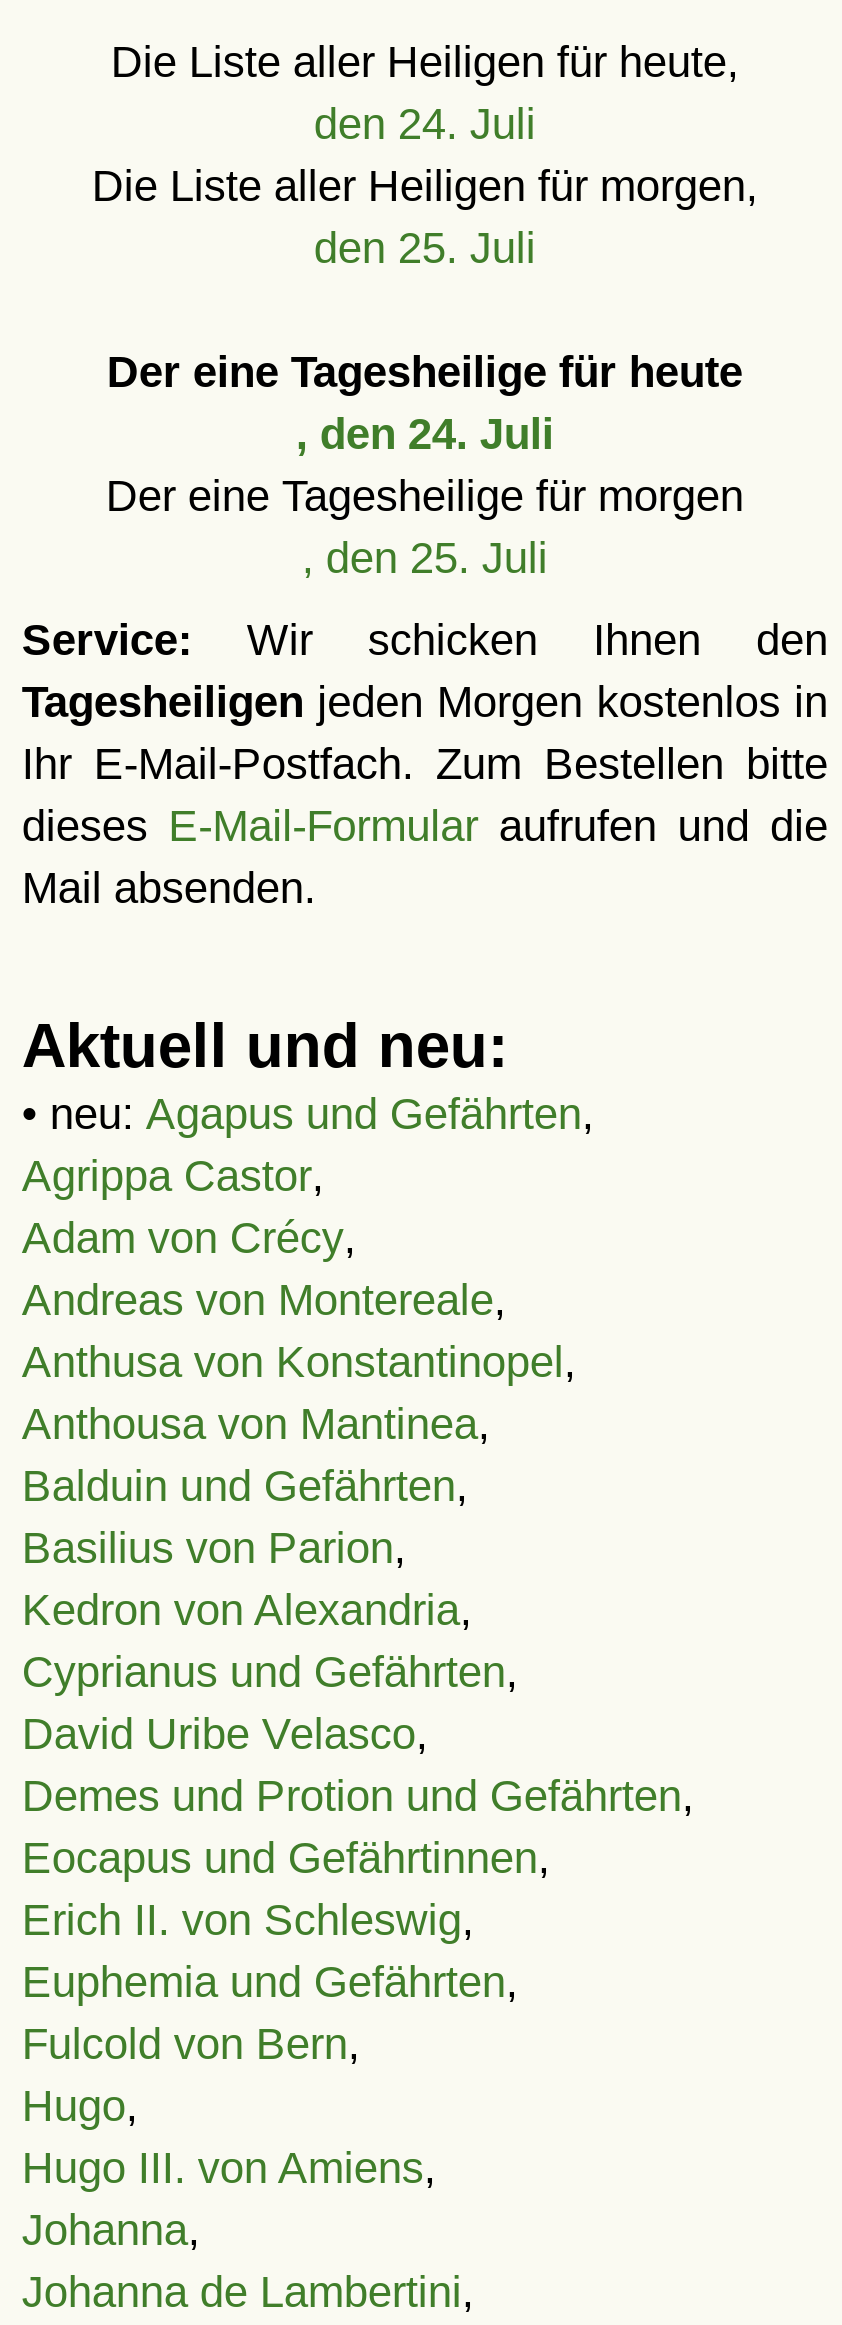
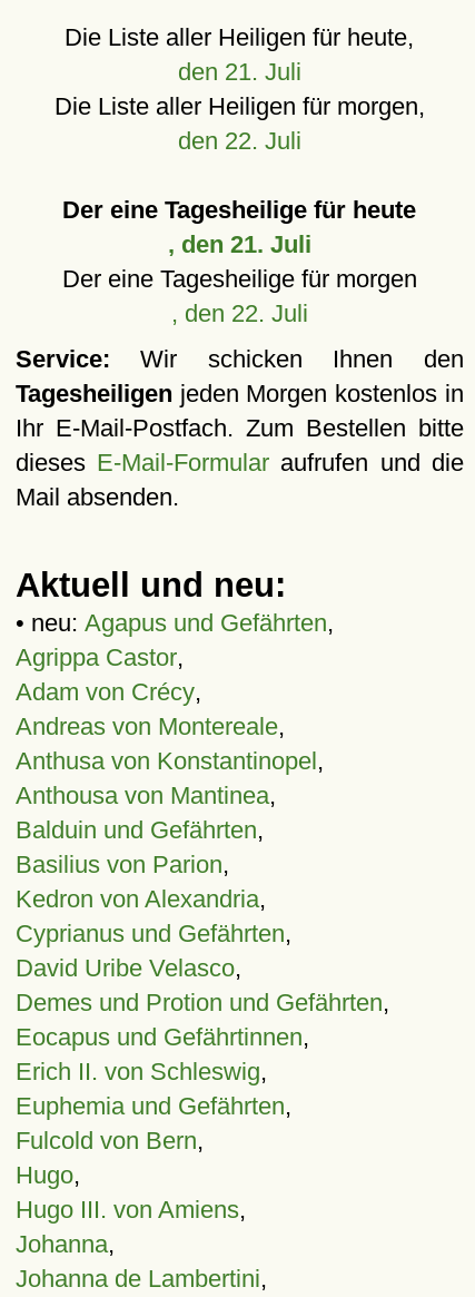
- den 24. Juli
+ den 21. Juli

- den 25. Juli
+ den 22. Juli

- , den 24. Juli
+ , den 21. Juli

- , den 25. Juli
+ , den 22. Juli
